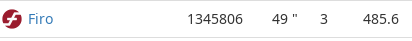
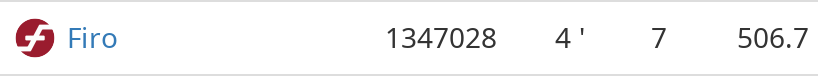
- 1345806
+ 1347028

- 49 "
+ 4 '

- 3
+ 7

- 485.6
+ 506.7
